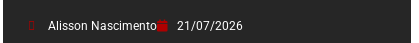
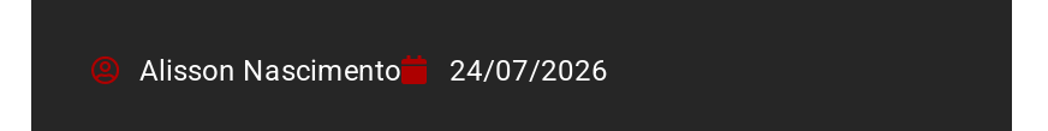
- Alisson Nascimento 21/07/2026
+ Alisson Nascimento 24/07/2026
